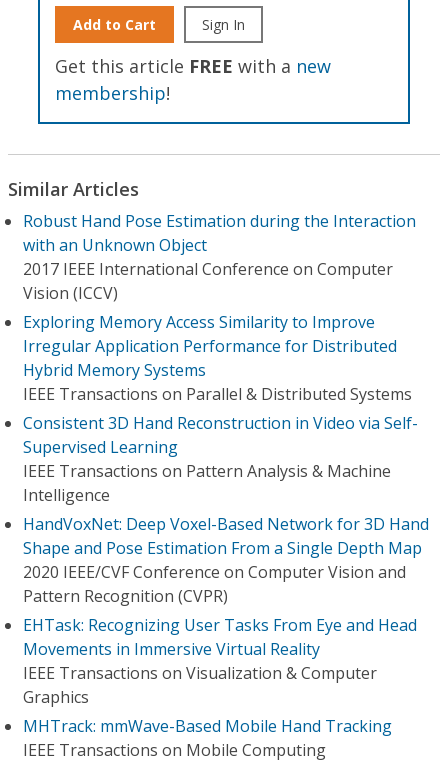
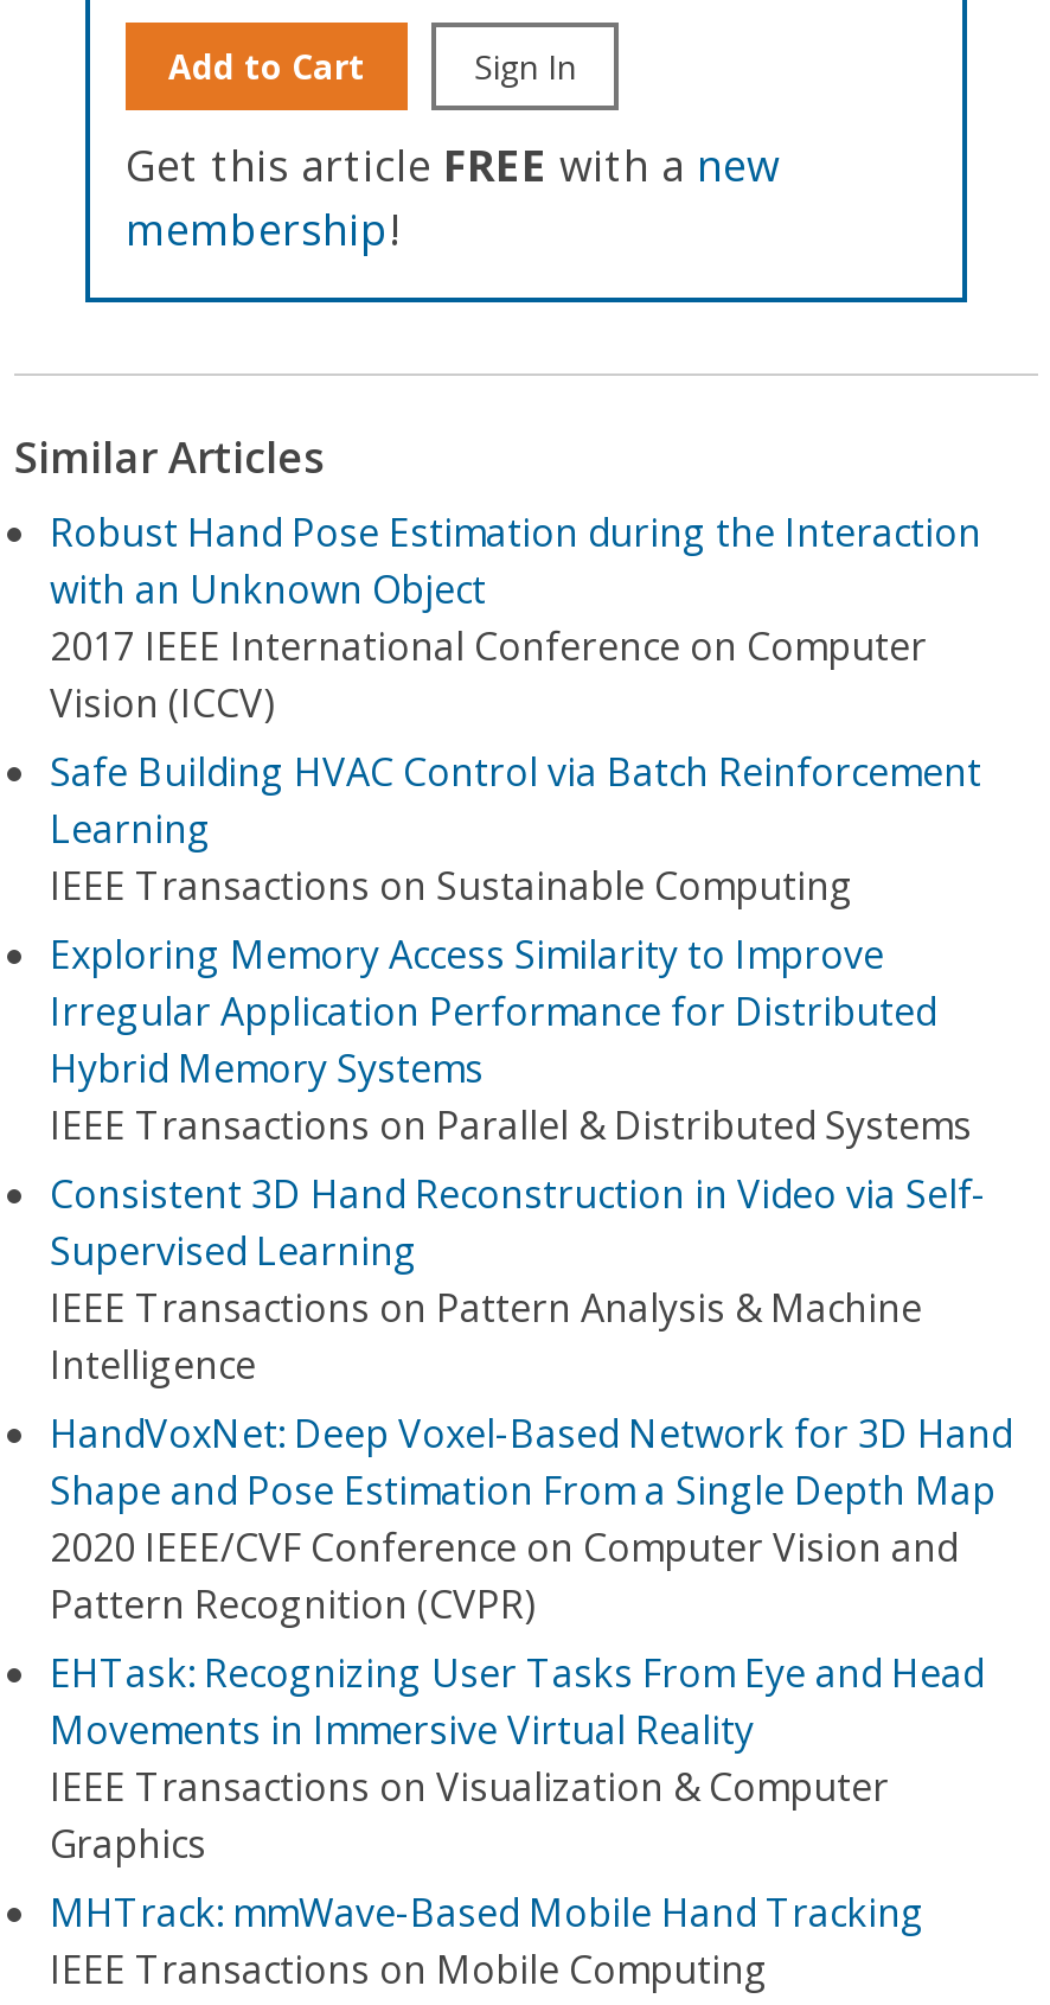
+ Safe Building HVAC Control via Batch Reinforcement
+ Learning
+ IEEE Transactions on Sustainable Computing
